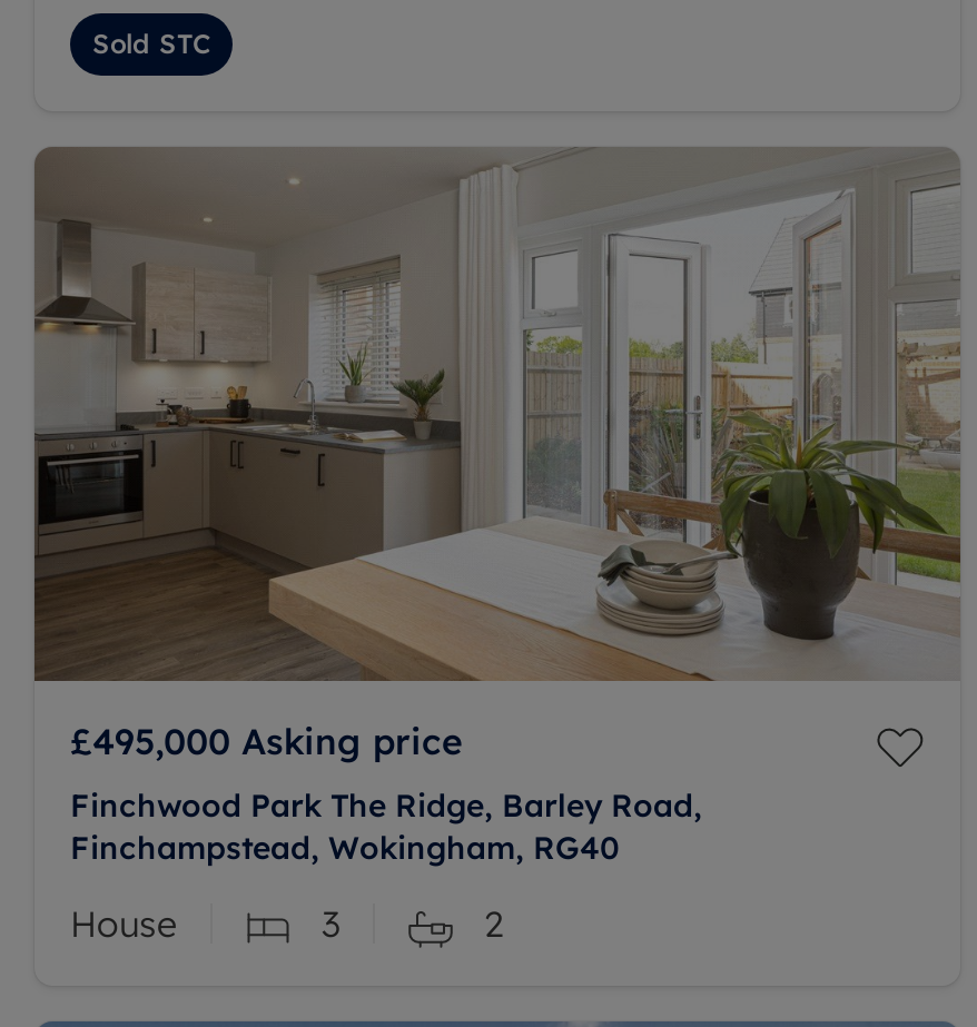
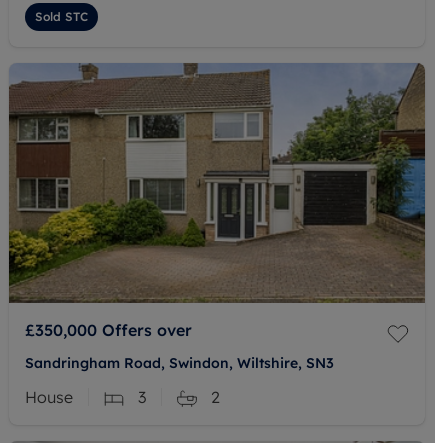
- [image]
- £495,000 Asking price
+ [image]
+ £350,000 Offers over

- Finchwood Park The Ridge, Barley Road,
- Finchampstead, Wokingham, RG40
+ Sandringham Road, Swindon, Wiltshire, SN3
